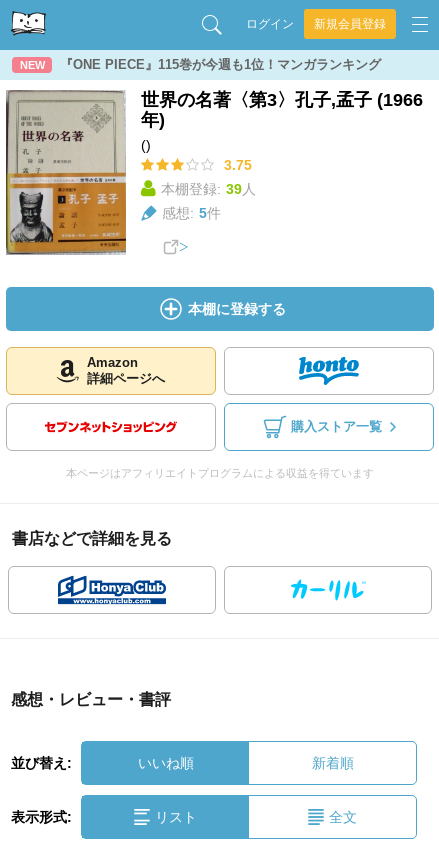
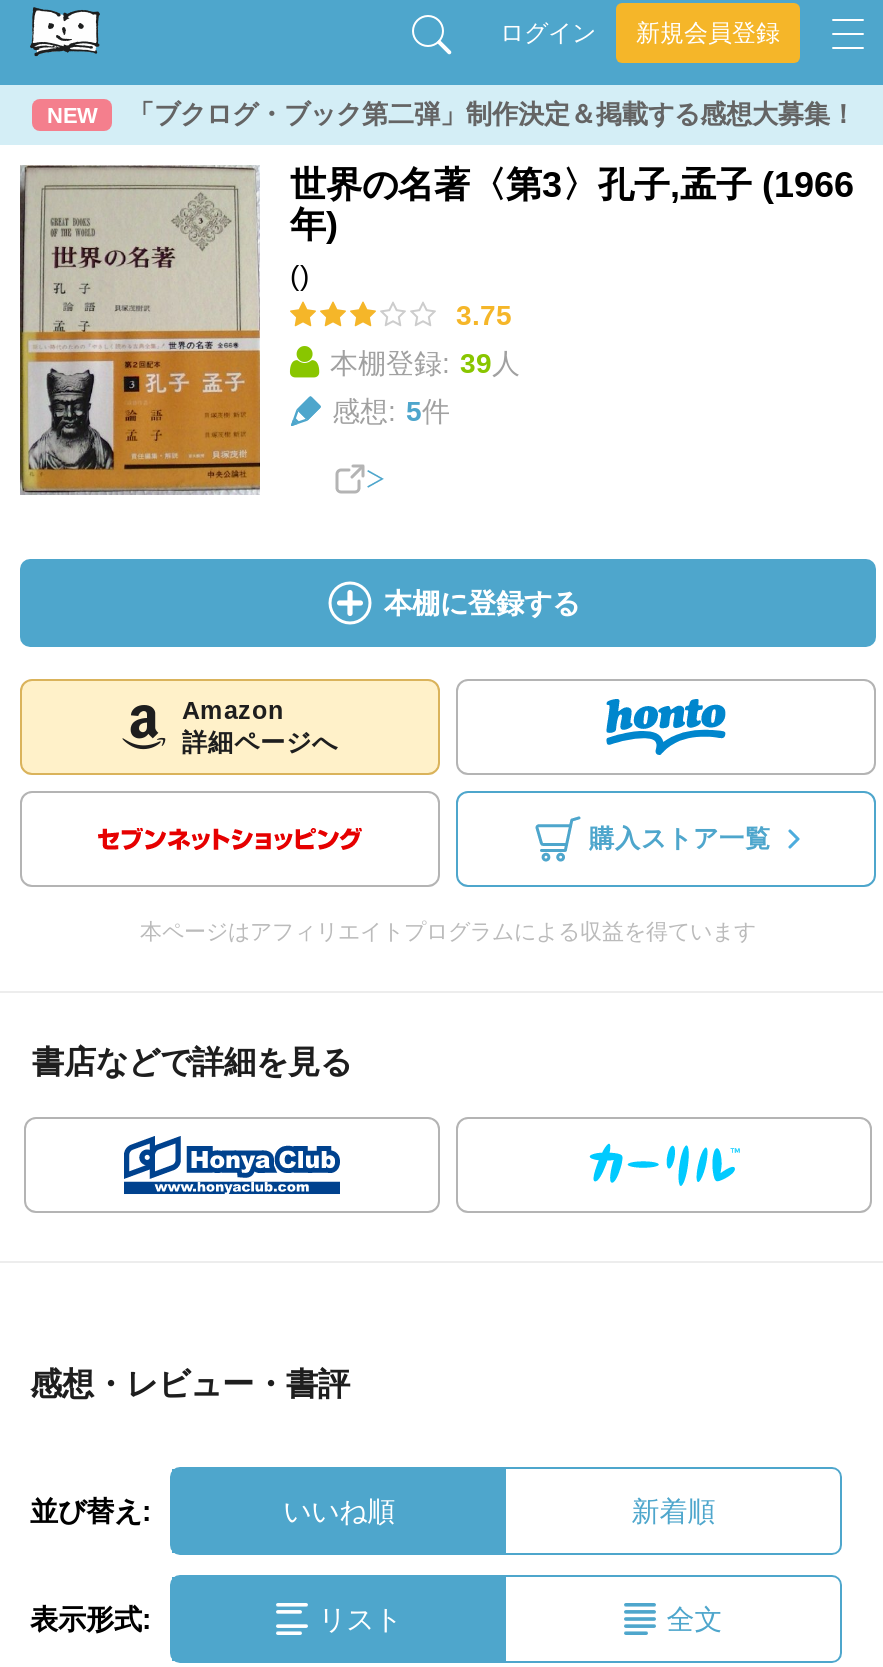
- 『ONE PIECE』115巻が今週も1位！マンガランキング
+ 「ブクログ・ブック第二弾」制作決定＆掲載する感想大募集！
